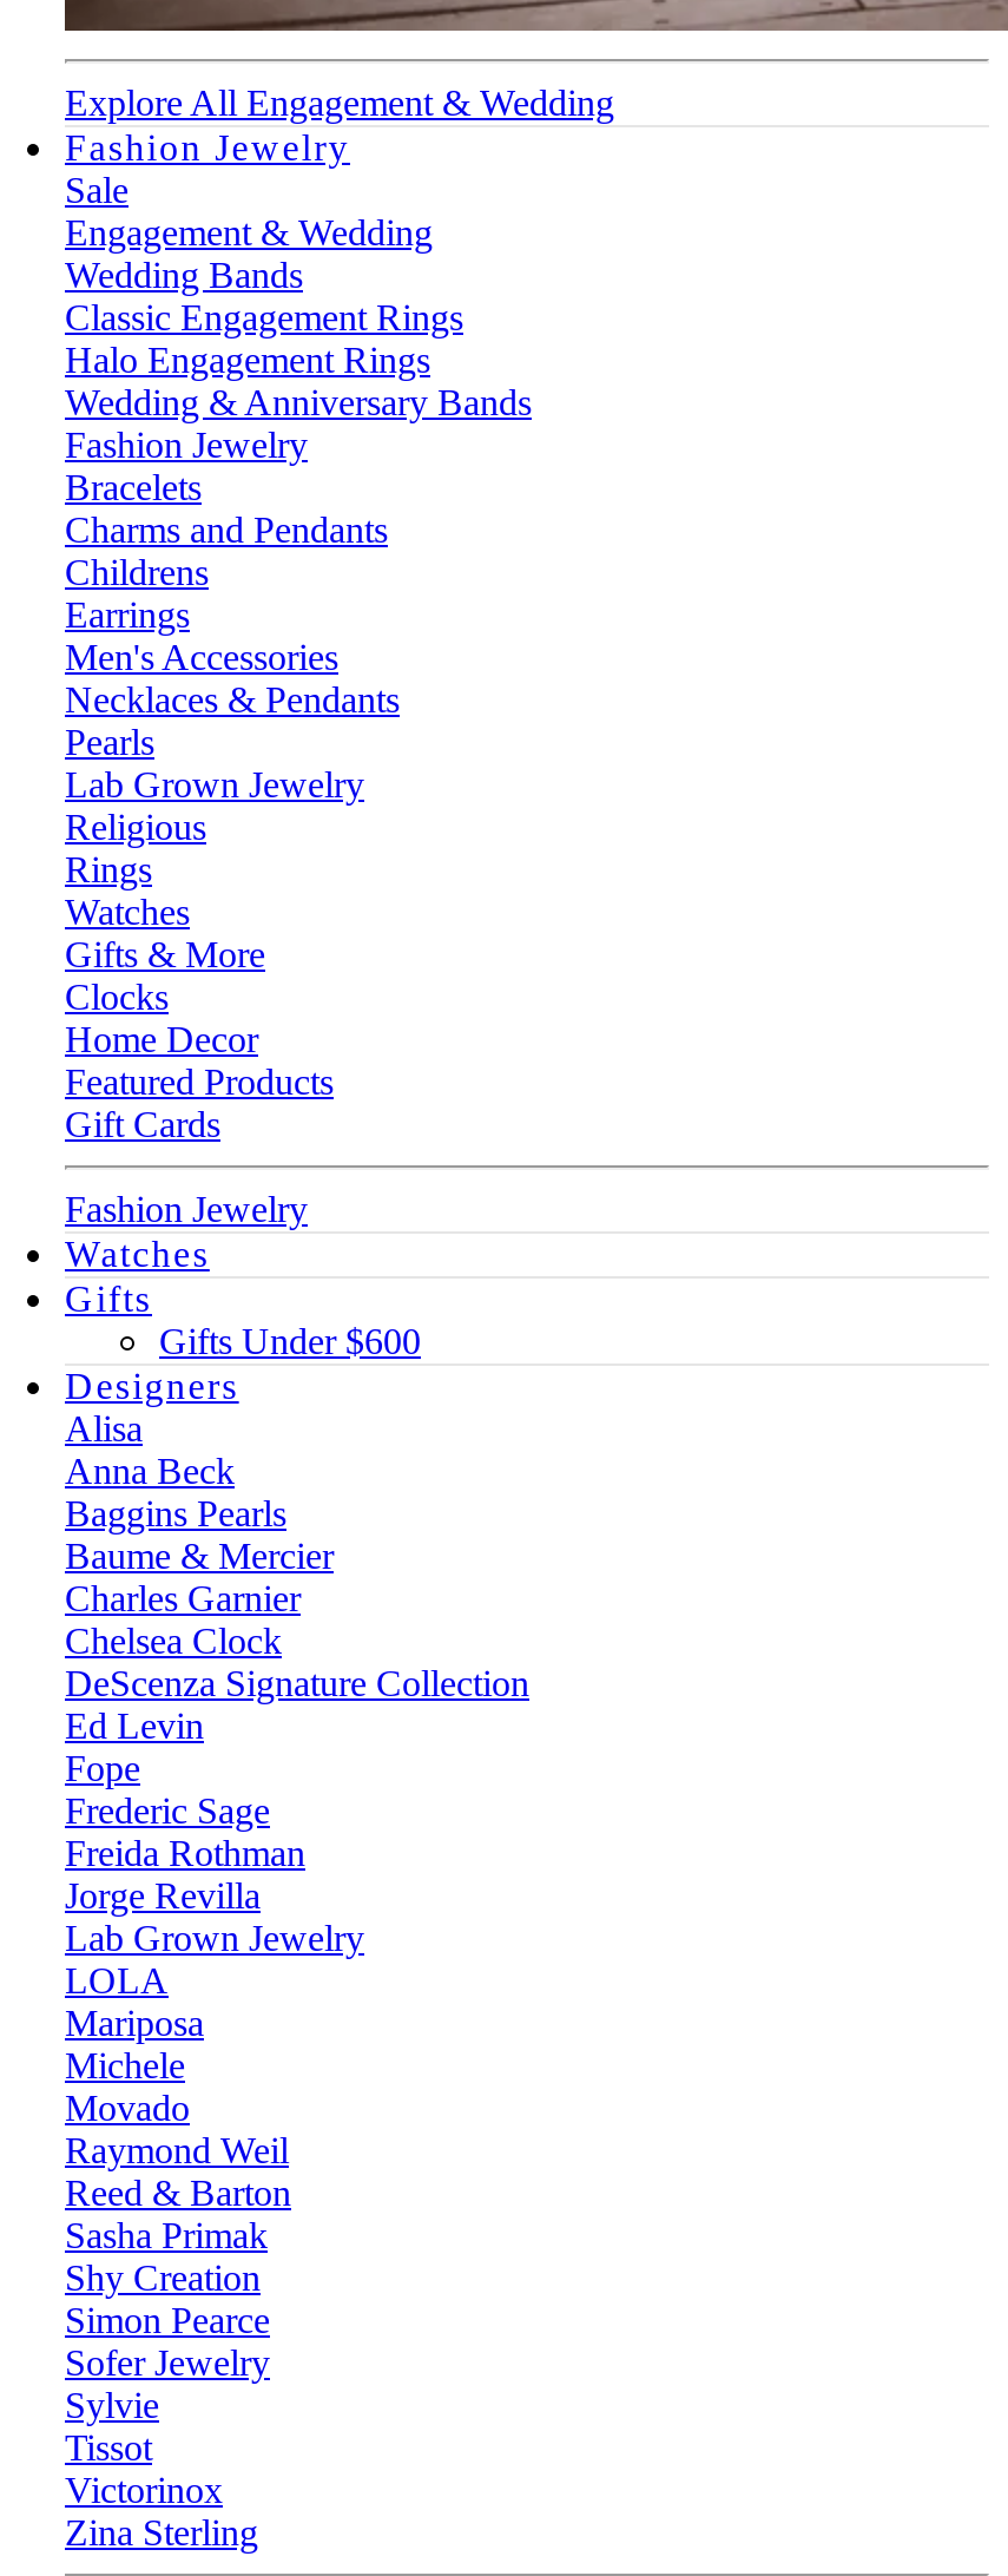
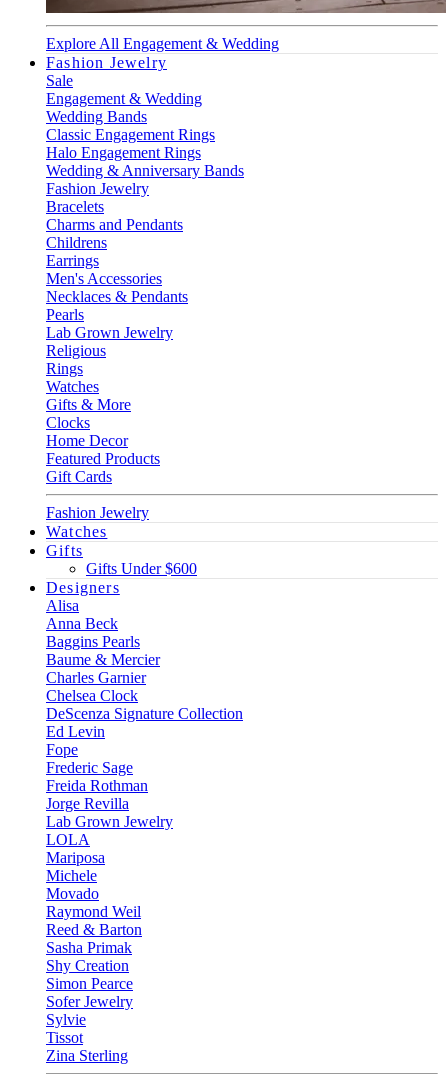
- Victorinox
